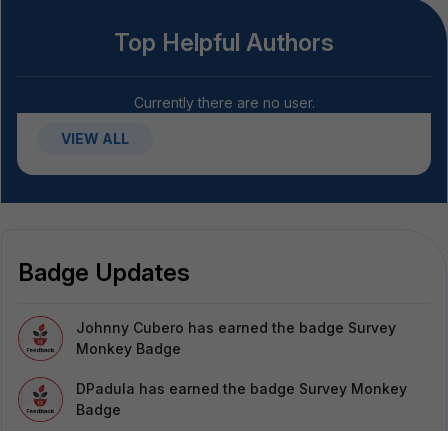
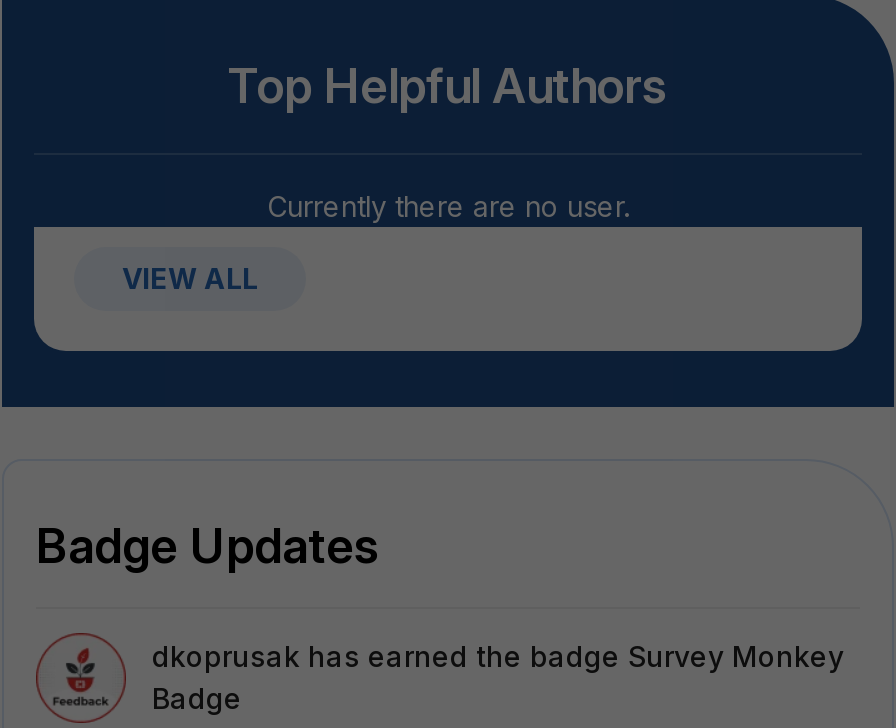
- Johnny Cubero has earned the badge Survey
- Monkey Badge
- DPadula has earned the badge Survey Monkey
+ dkoprusak has earned the badge Survey Monkey
